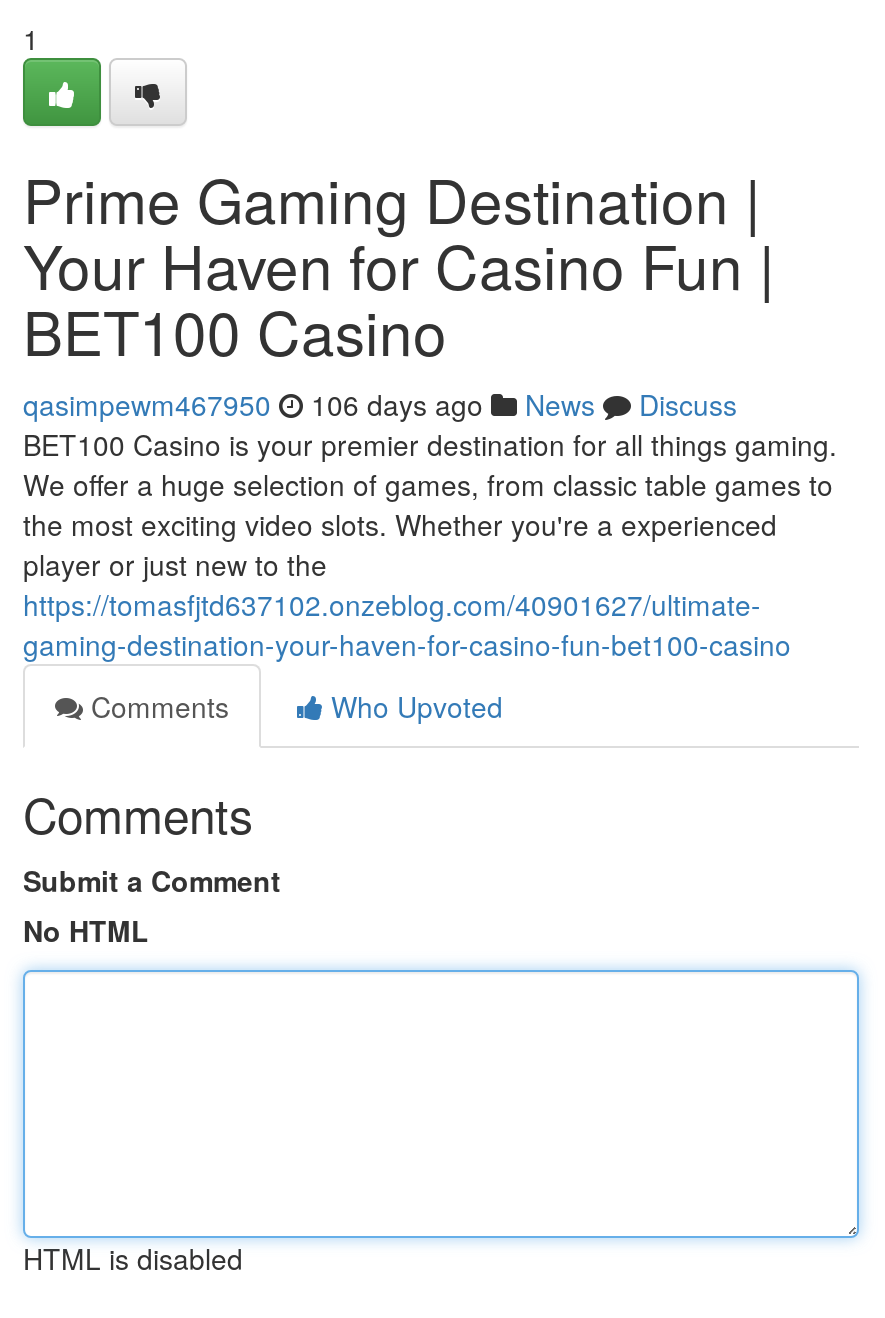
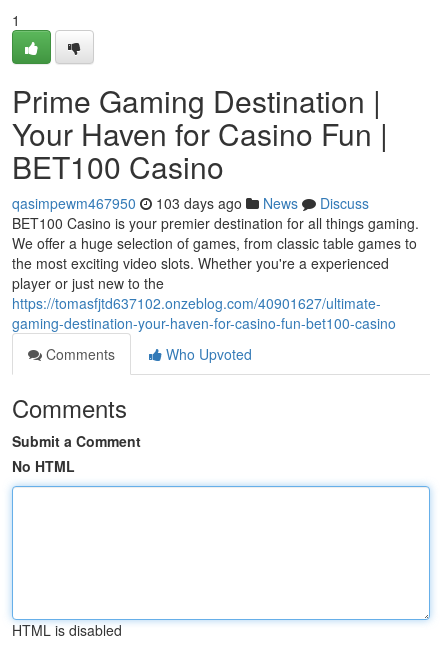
- qasimpewm467950 106 days ago News Discuss
+ qasimpewm467950 103 days ago News Discuss
